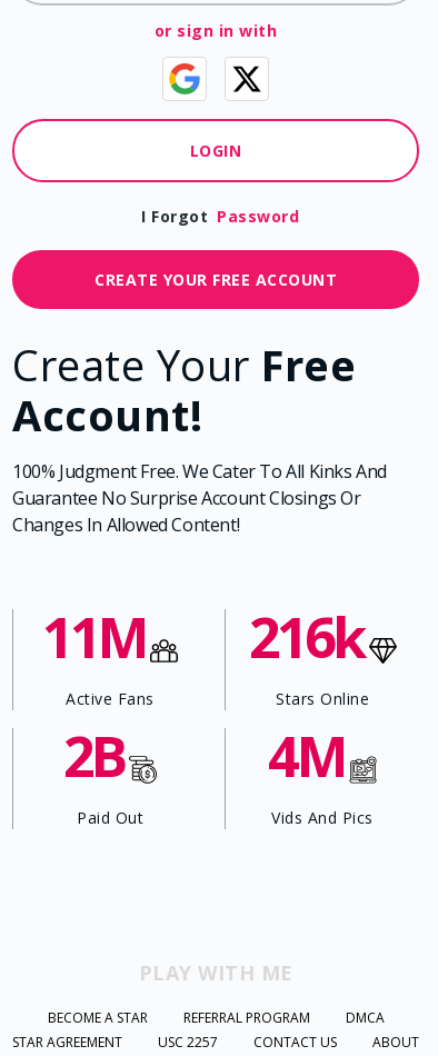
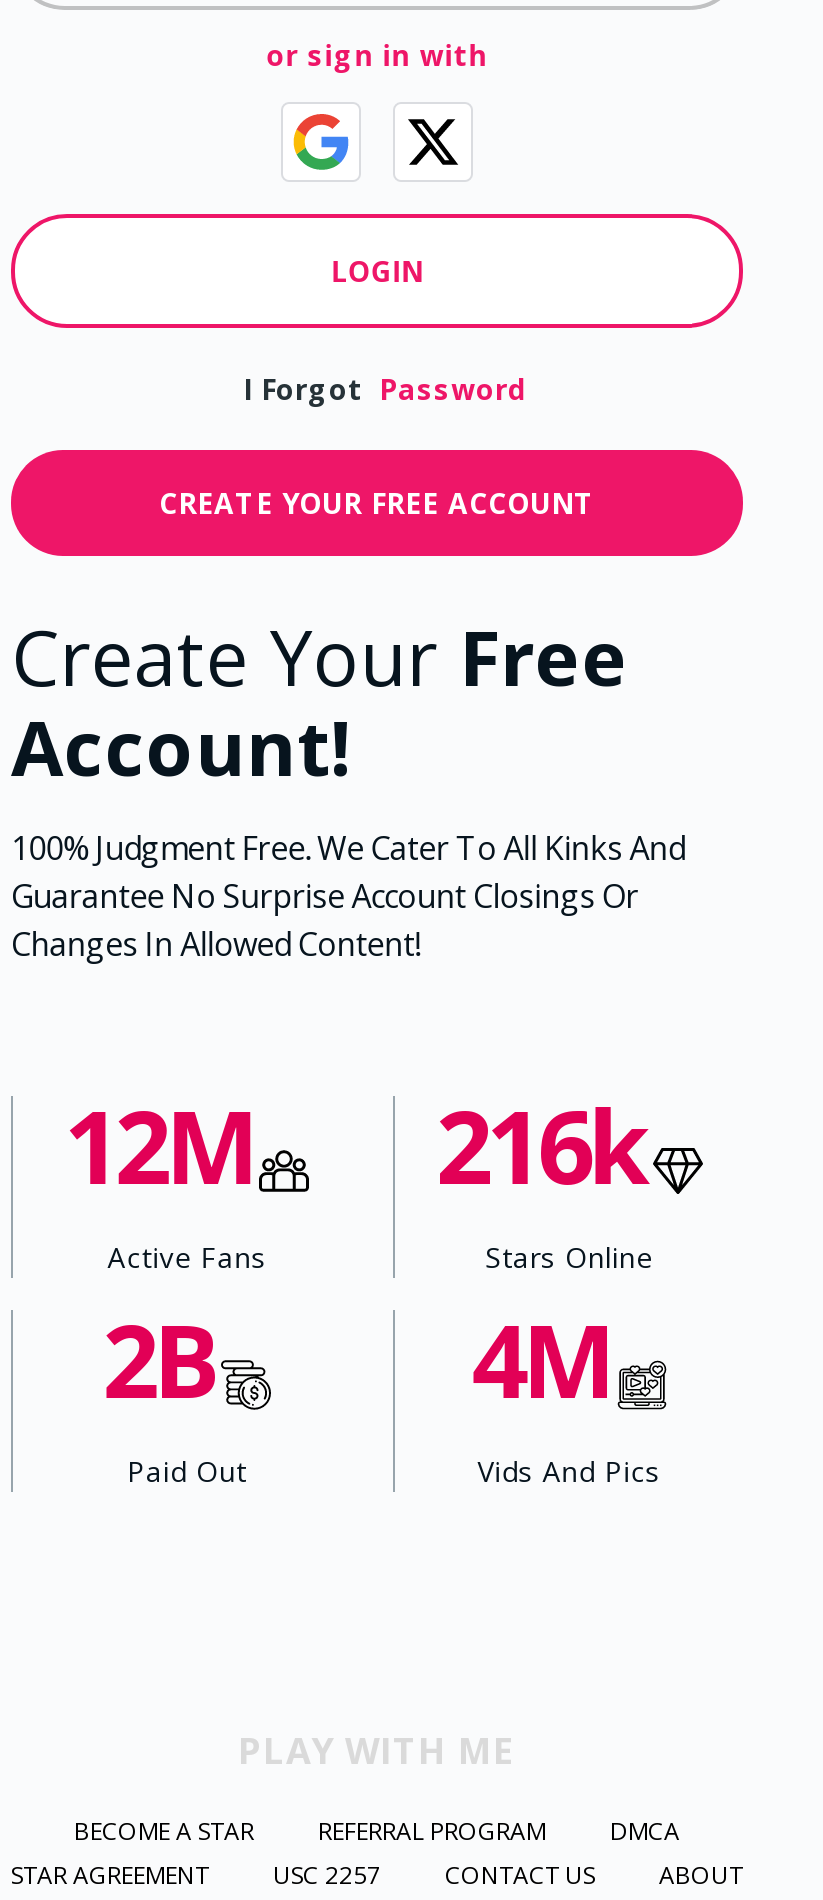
- 11M 216k
+ 12M 216k
